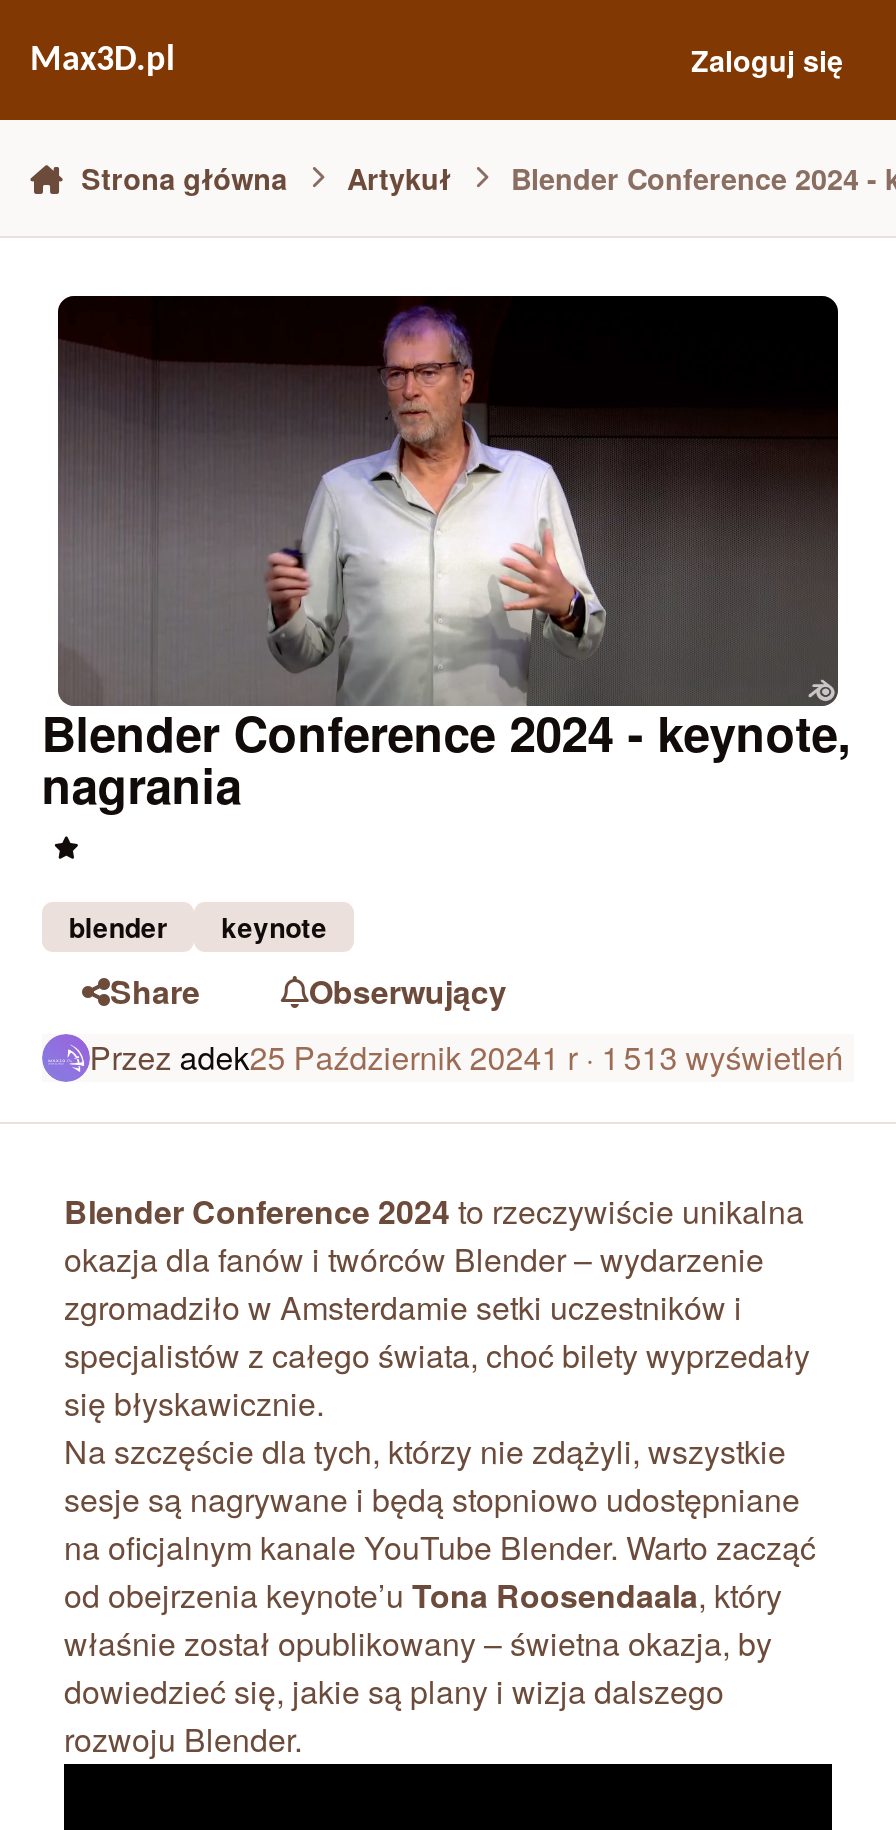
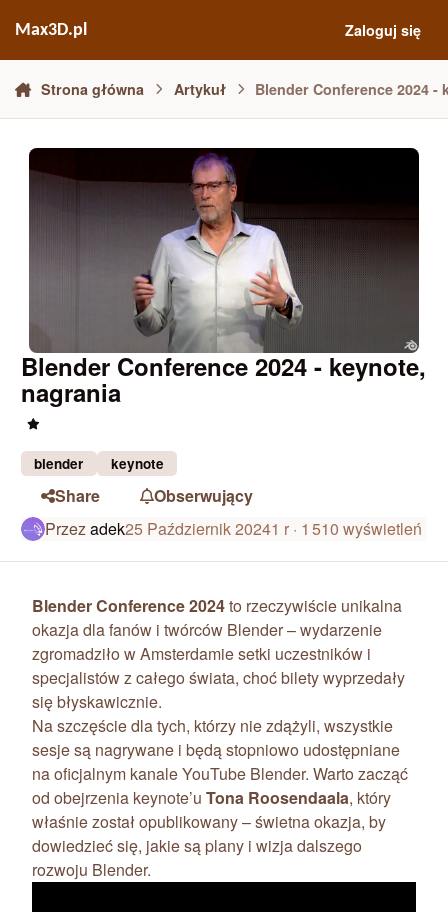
- Przez adek25 Październik 20241 r · 1 513 wyświetleń
+ Przez adek25 Październik 20241 r · 1 510 wyświetleń
